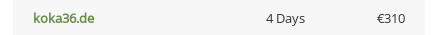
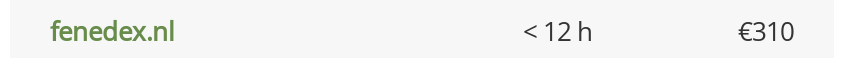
- koka36.de
- 4 Days
+ fenedex.nl
+ < 12 h
